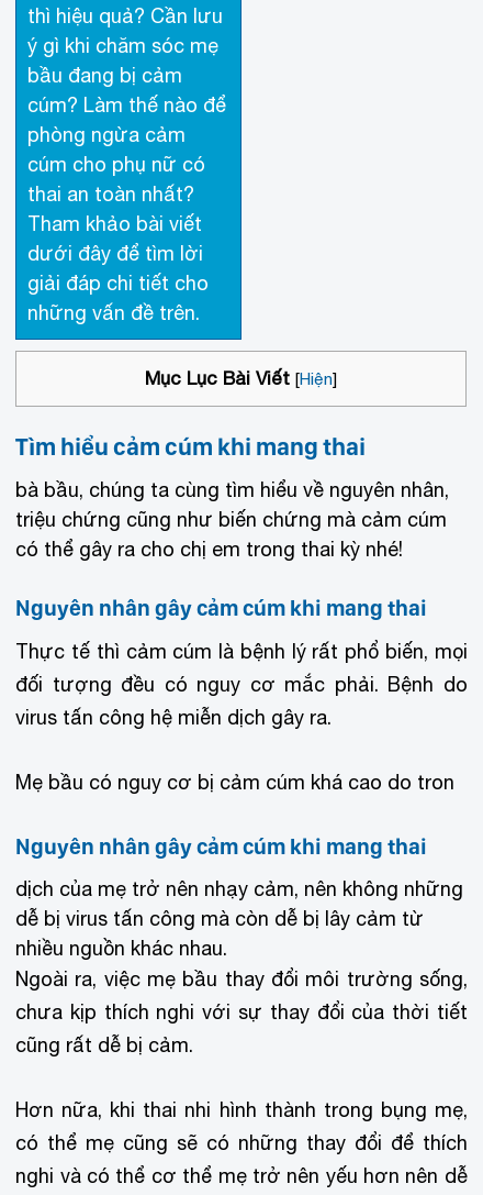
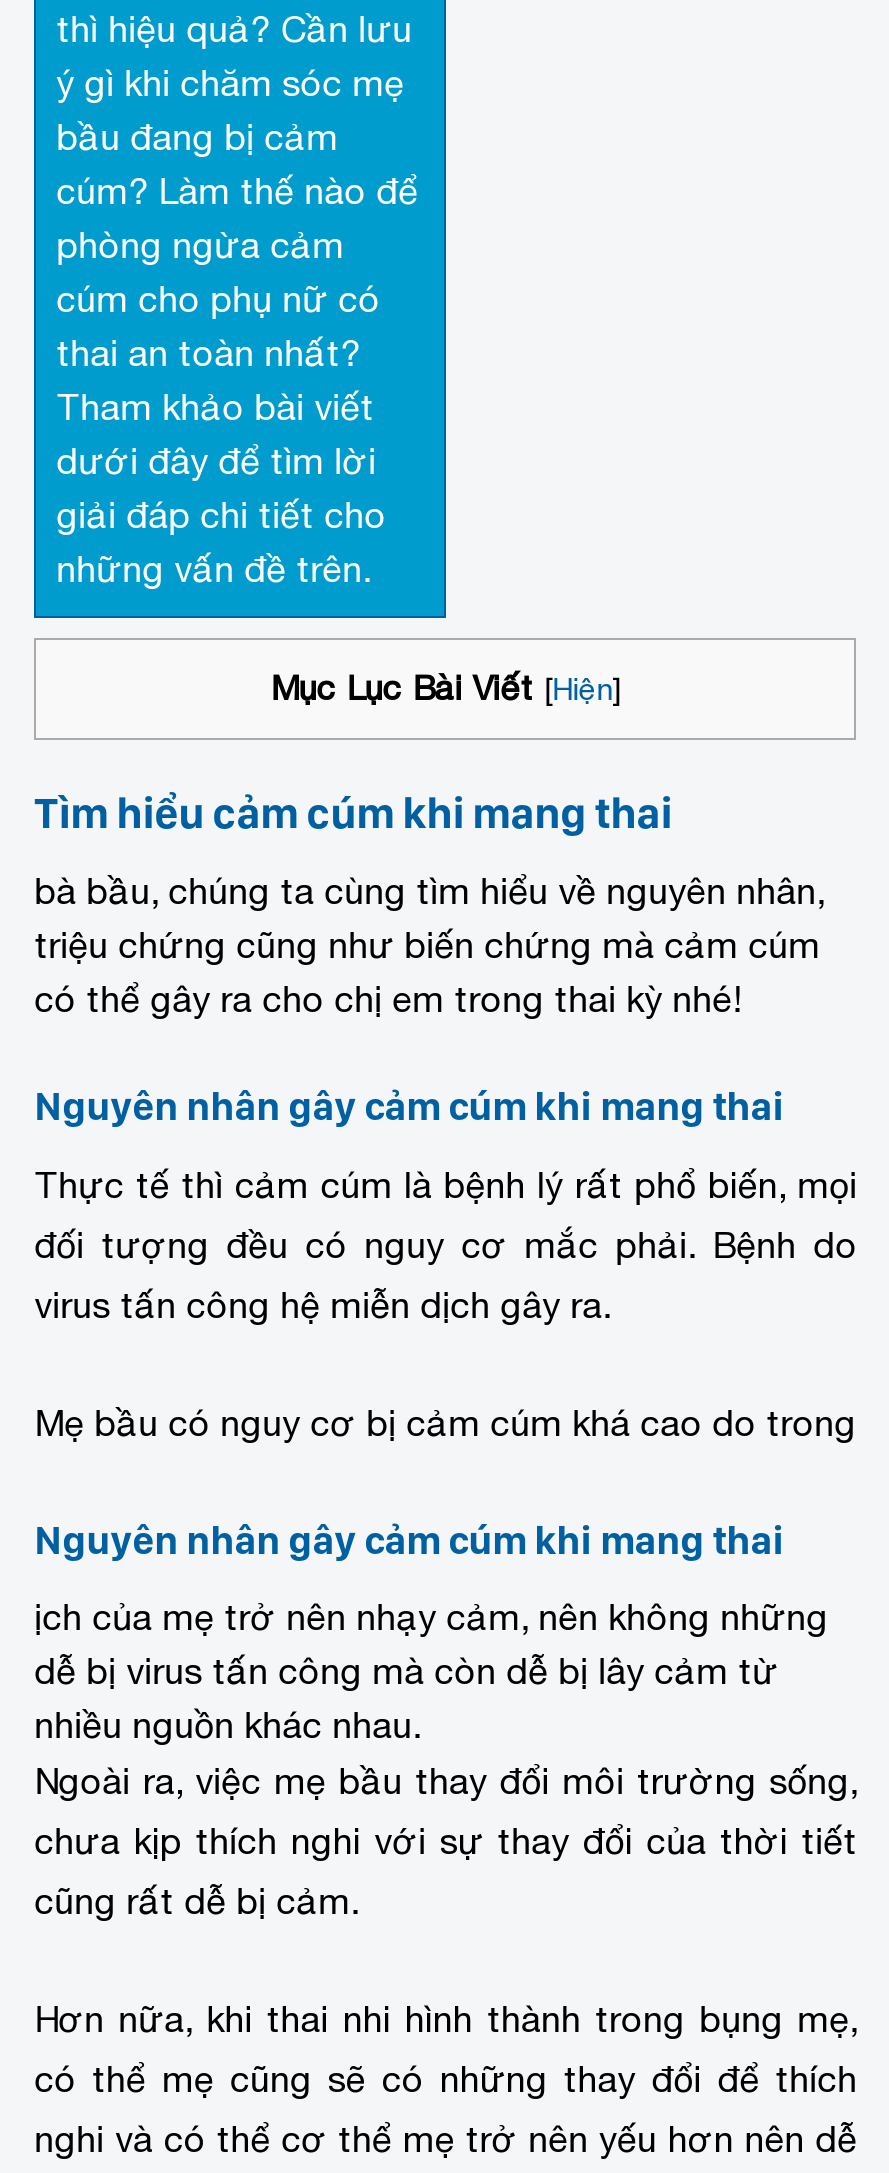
- Mẹ bầu có nguy cơ bị cảm cúm khá cao do tron
+ Mẹ bầu có nguy cơ bị cảm cúm khá cao do trong

- dịch của mẹ trở nên nhạy cảm, nên không những
+ ịch của mẹ trở nên nhạy cảm, nên không những
